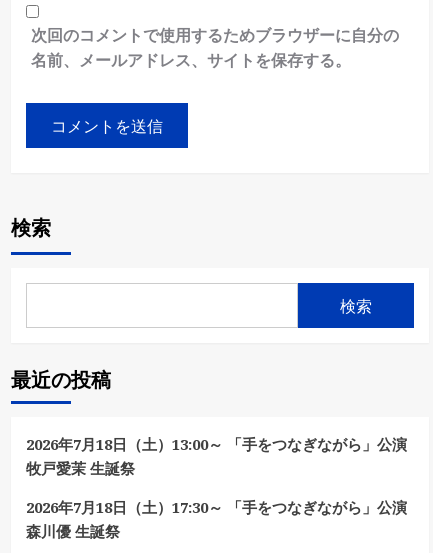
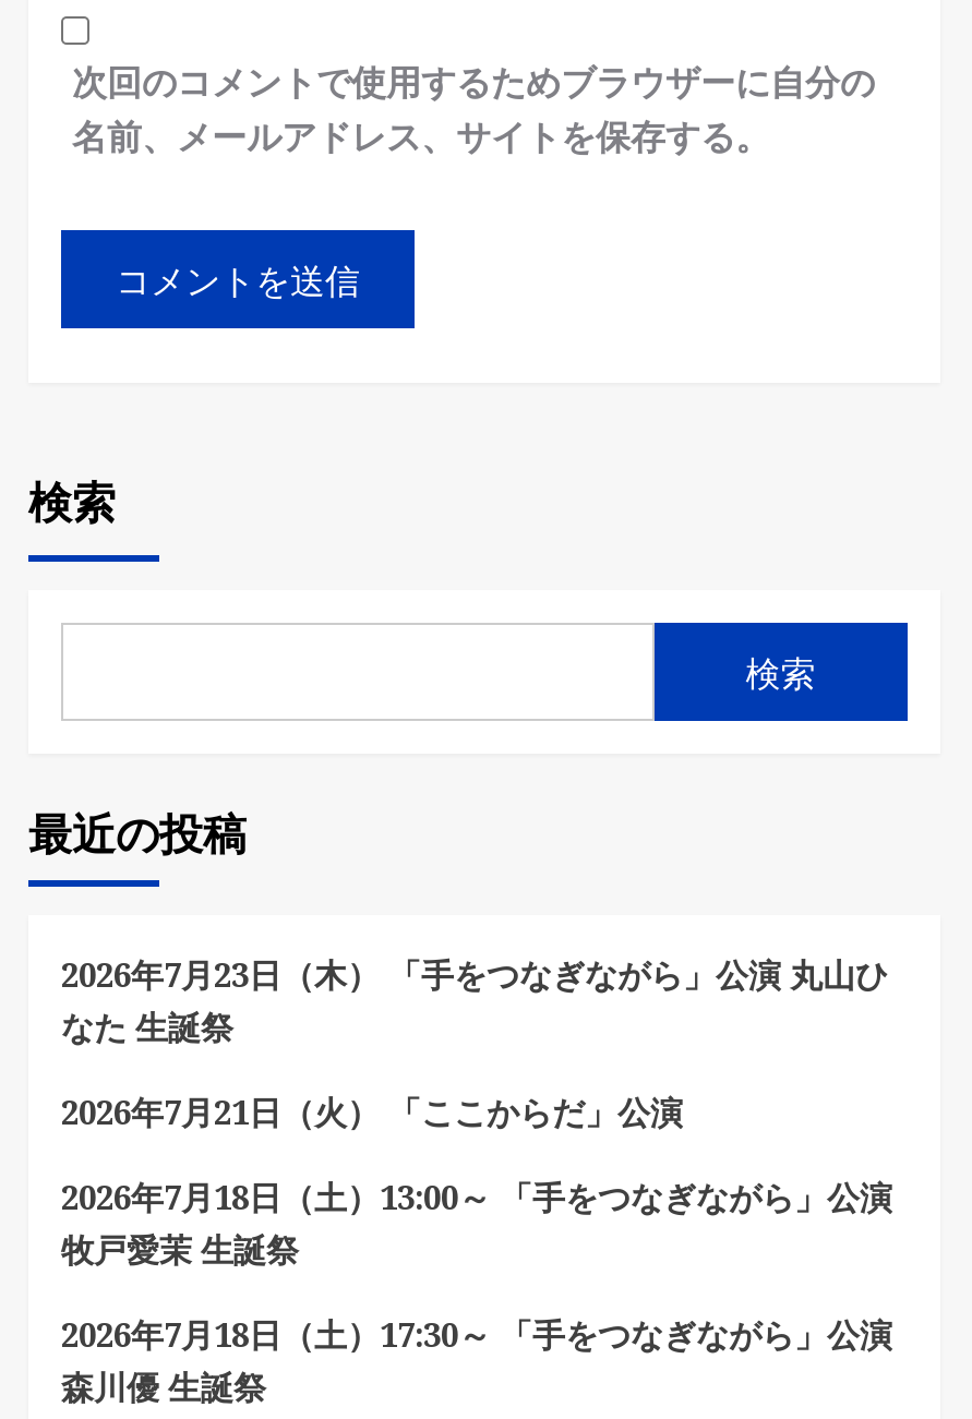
+ 2026年7月23日（木） 「手をつなぎながら」公演 丸山ひ
+ なた 生誕祭
+ 2026年7月21日（火） 「ここからだ」公演
